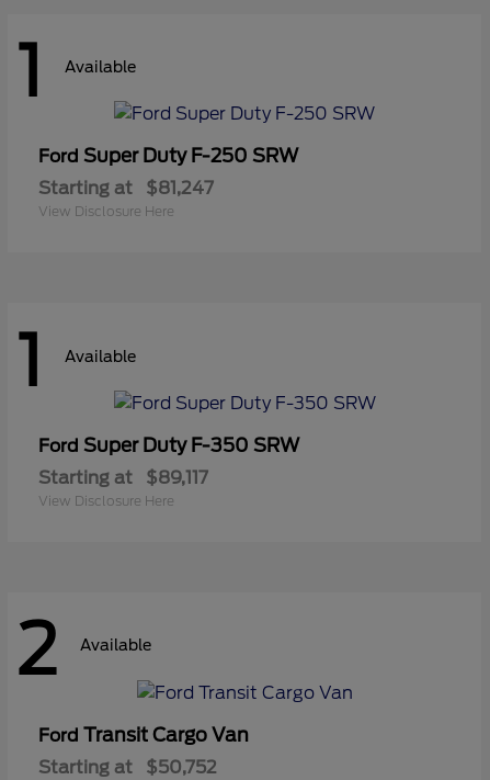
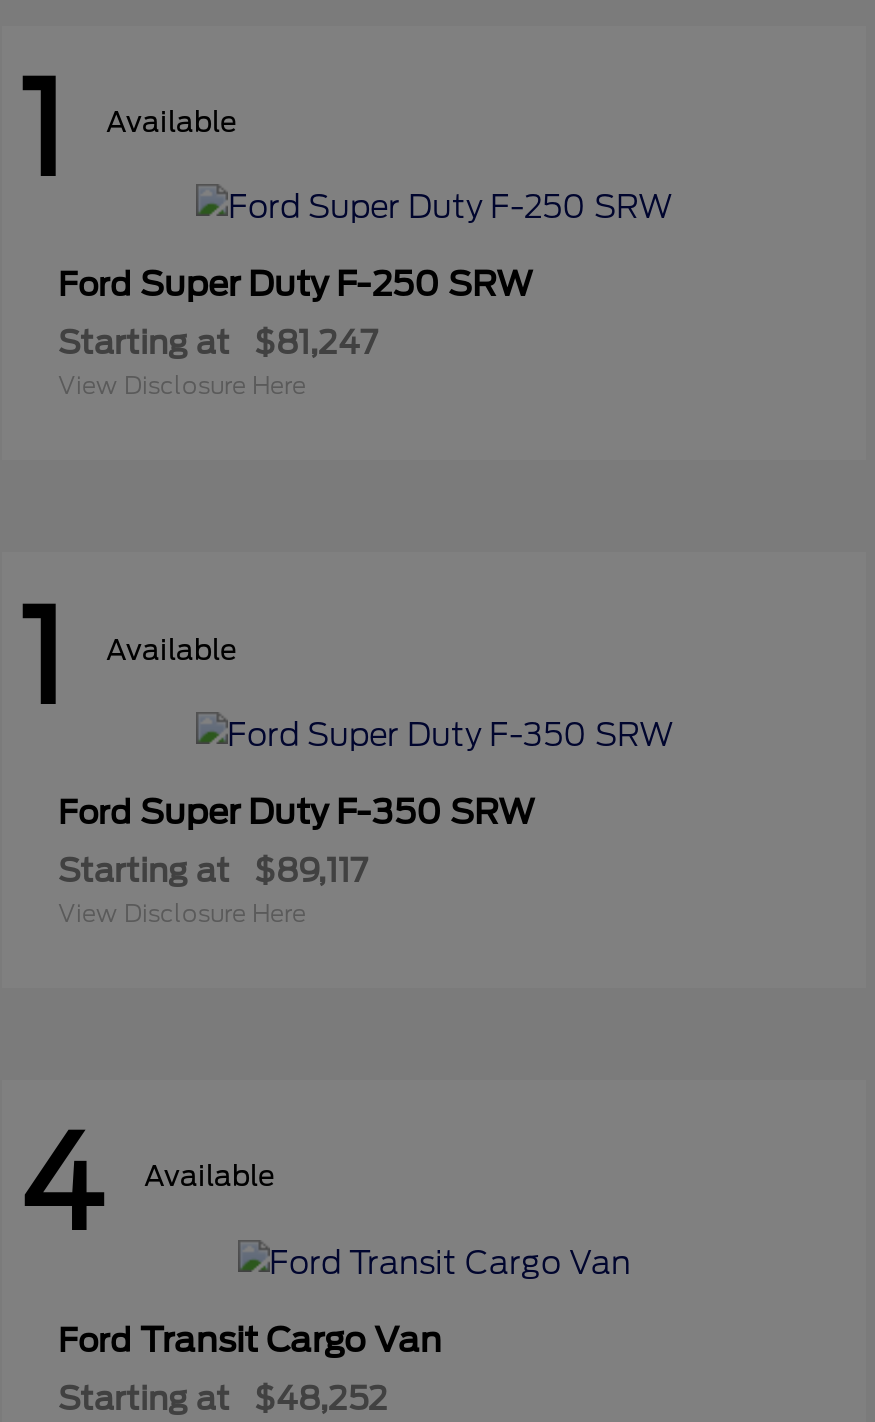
- 2 Available
+ 4 Available

- Starting at $50,752
+ Starting at $48,252
